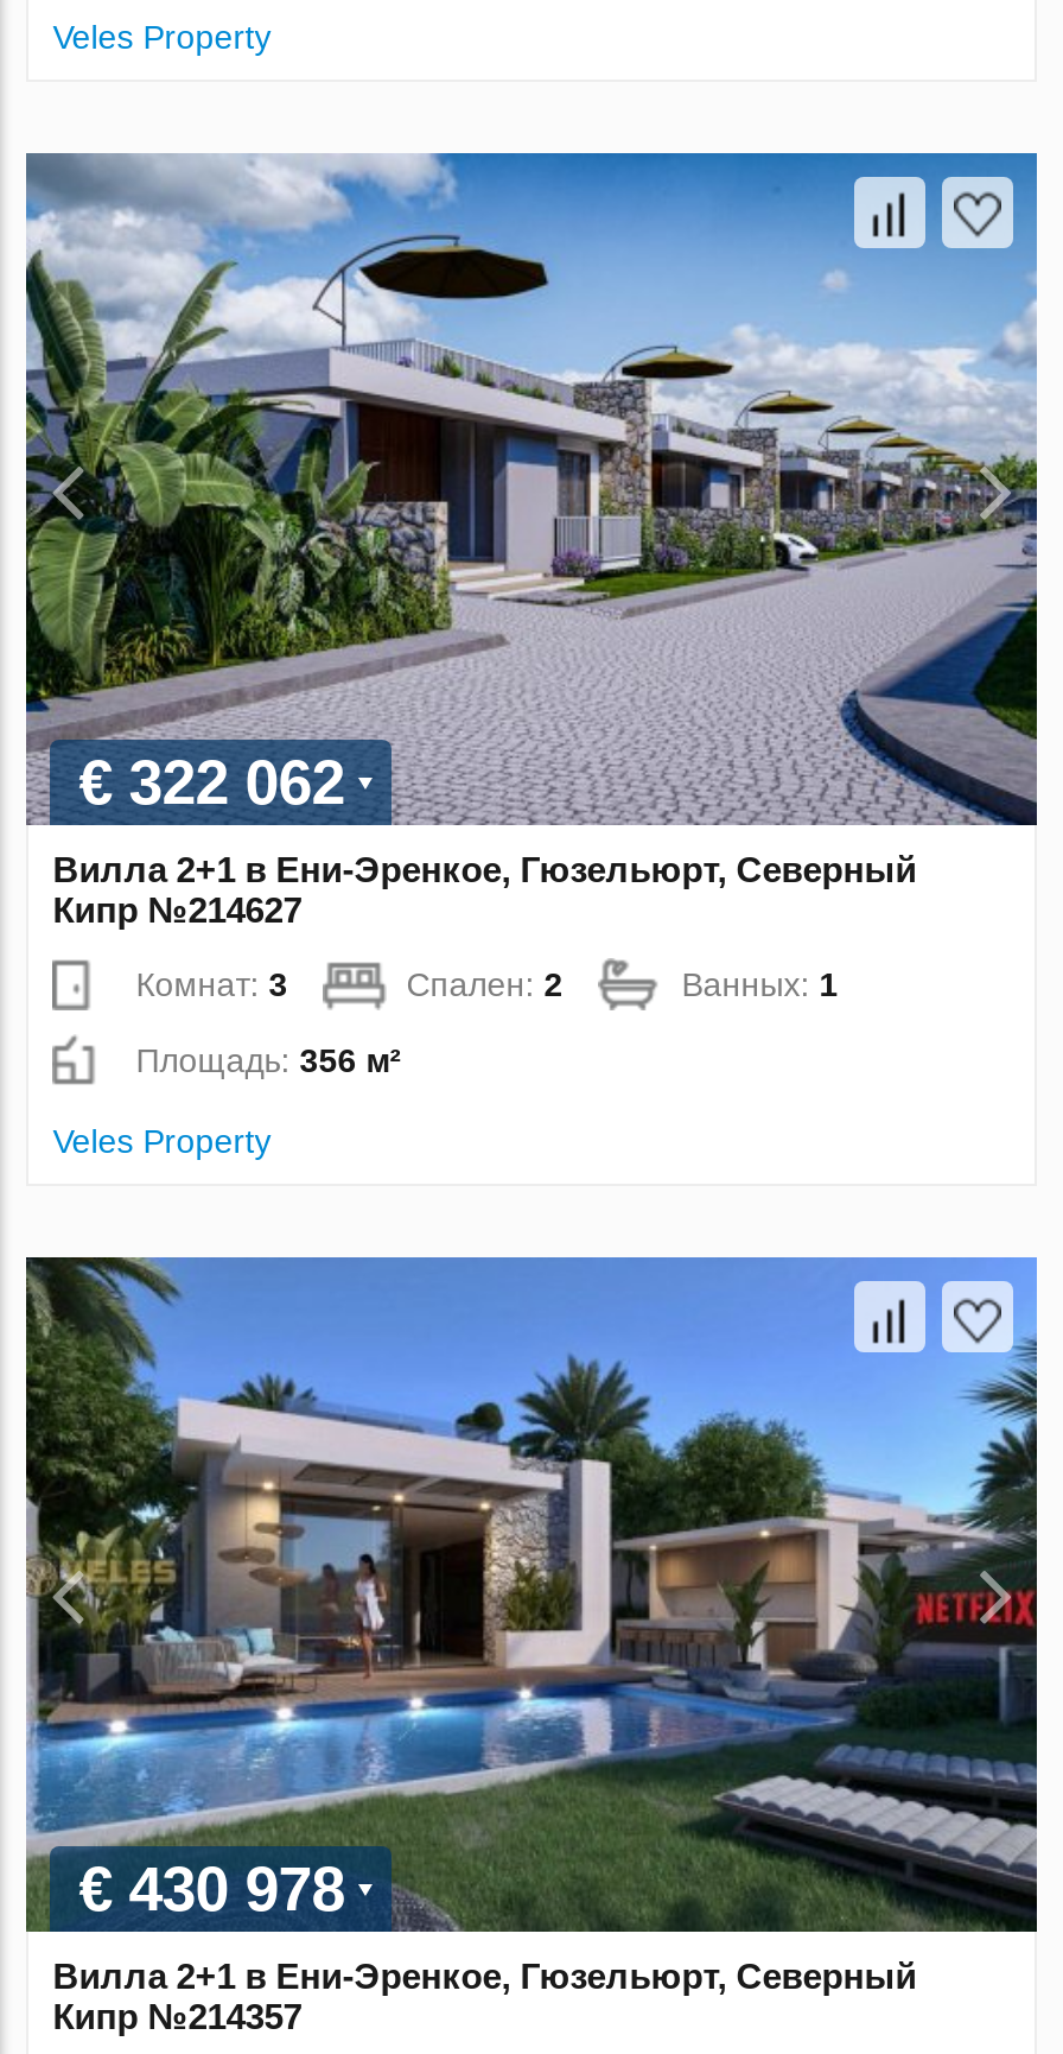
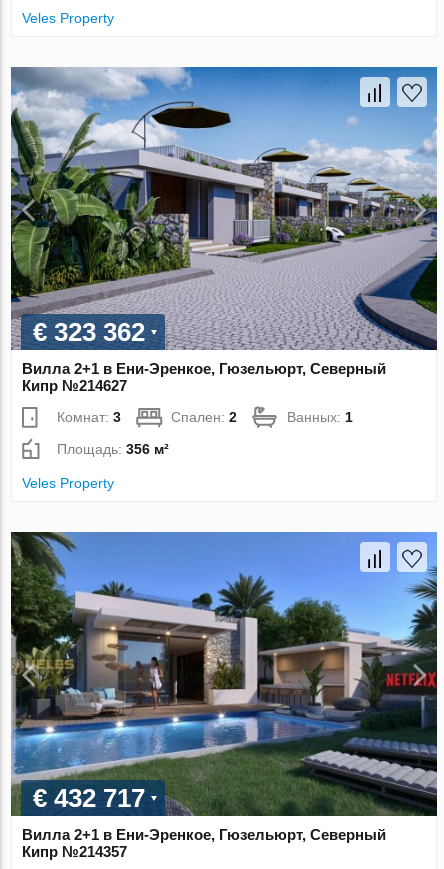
- € 322 062
+ € 323 362

- € 430 978
+ € 432 717
